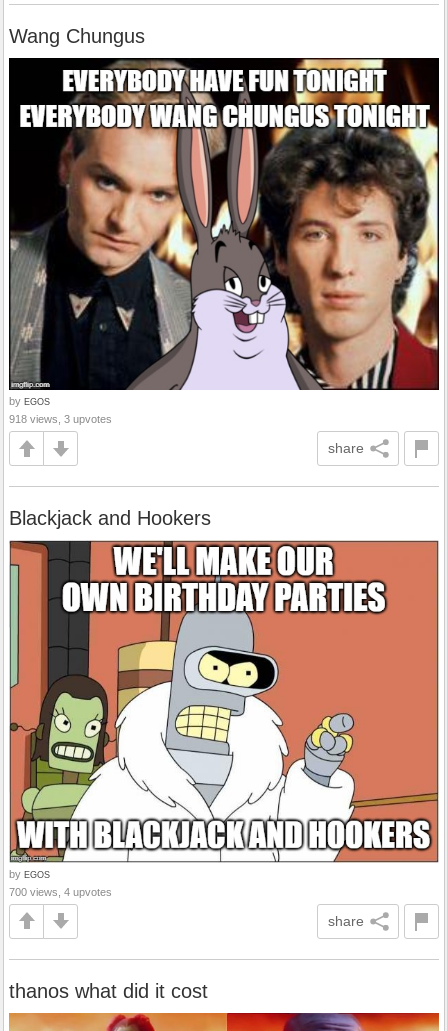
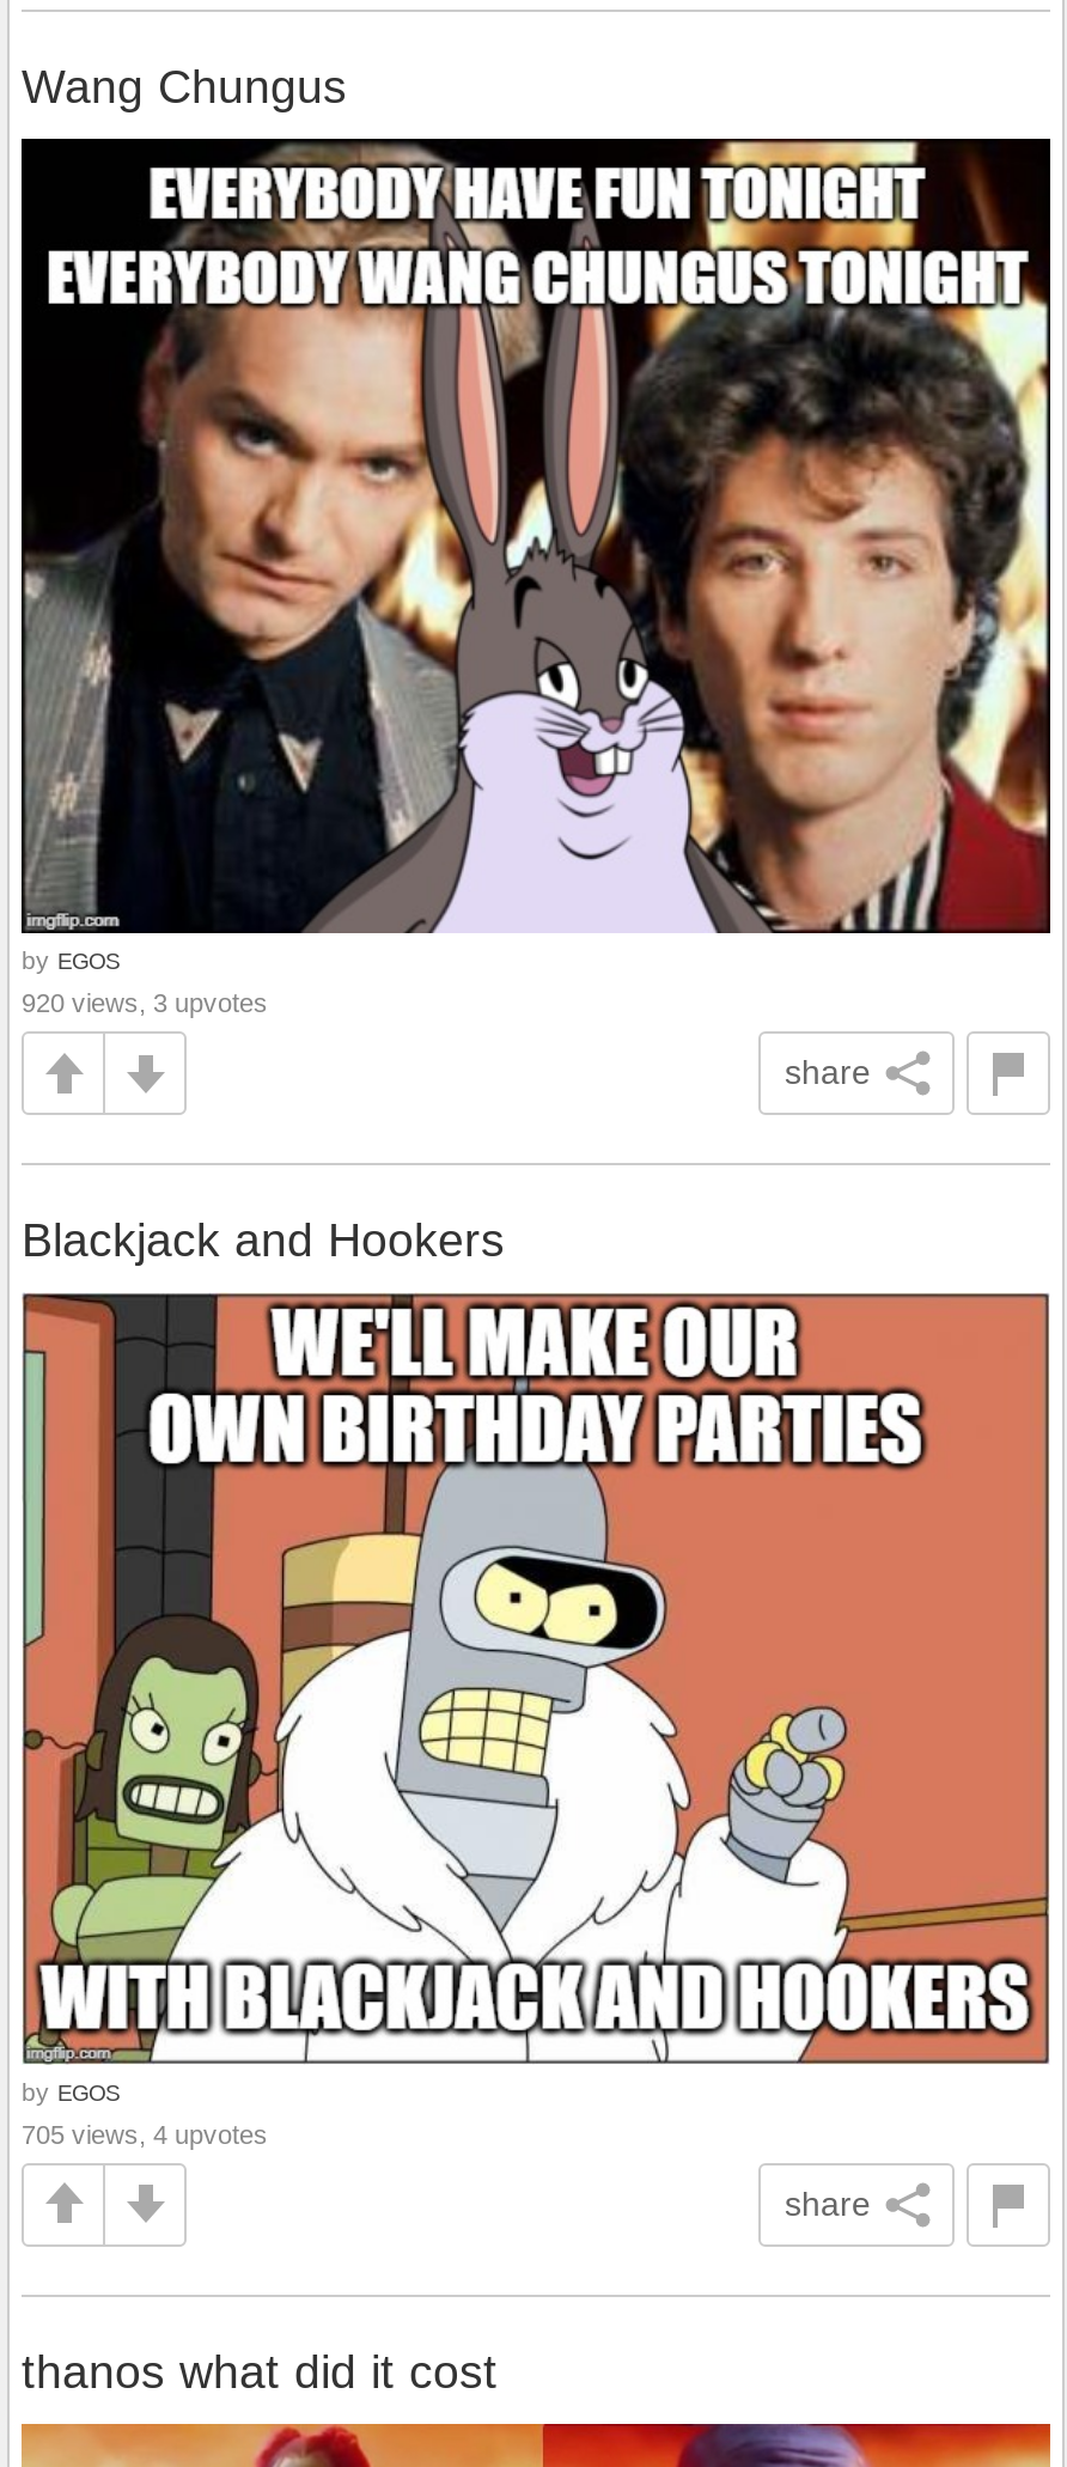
- 918 views, 3 upvotes
+ 920 views, 3 upvotes

- 700 views, 4 upvotes
+ 705 views, 4 upvotes
